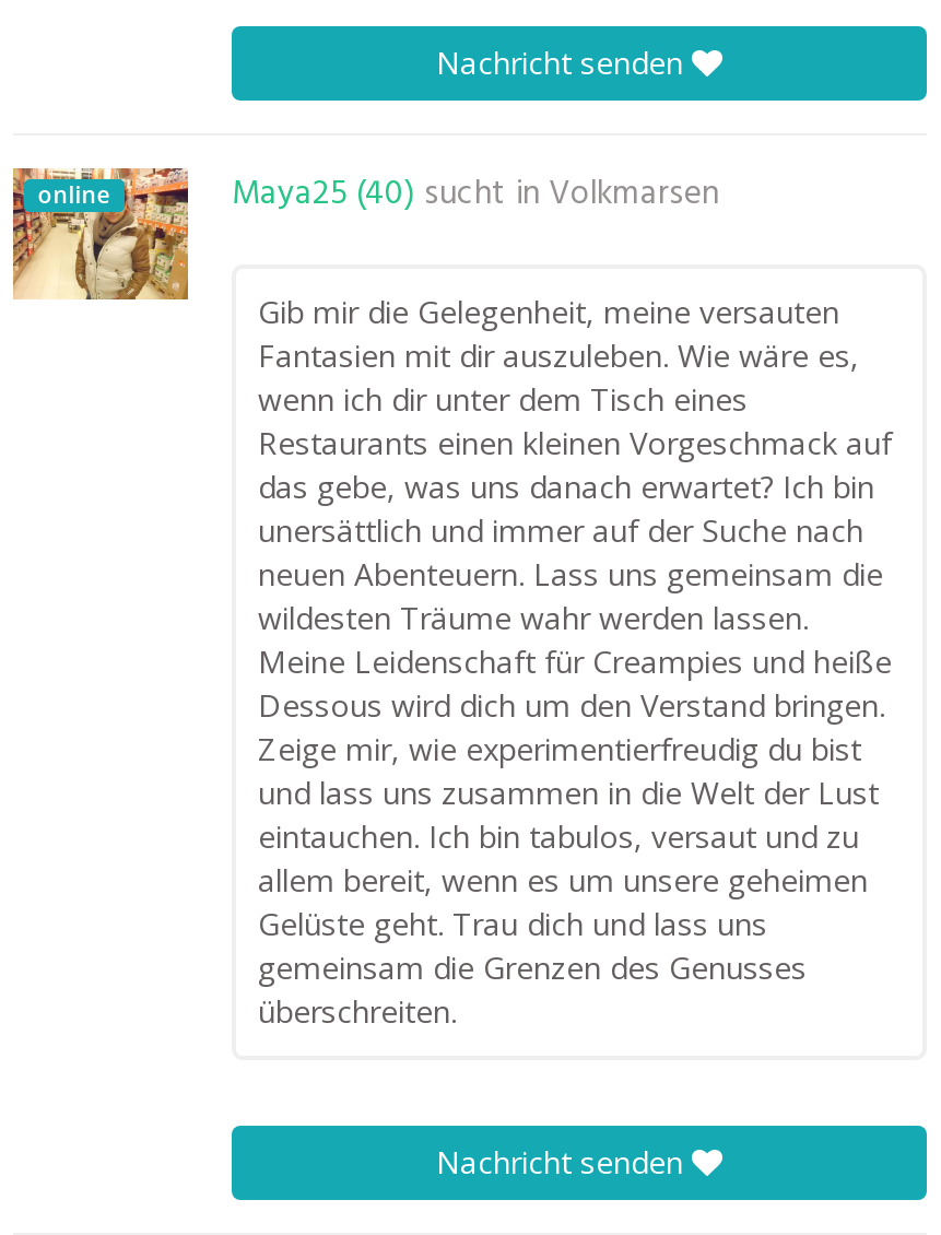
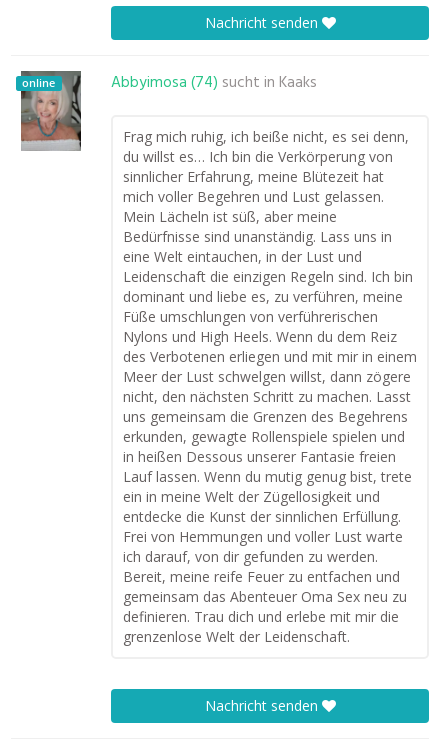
- [image]
- Maya25 (40) sucht in Volkmarsen
+ [image]
+ Abbyimosa (74) sucht in Kaaks

- Gib mir die Gelegenheit, meine versauten
- Fantasien mit dir auszuleben. Wie wäre es,
- wenn ich dir unter dem Tisch eines
- Restaurants einen kleinen Vorgeschmack auf
- das gebe, was uns danach erwartet? Ich bin
- unersättlich und immer auf der Suche nach
- neuen Abenteuern. Lass uns gemeinsam die
- wildesten Träume wahr werden lassen.
- Meine Leidenschaft für Creampies und heiße
- Dessous wird dich um den Verstand bringen.
- Zeige mir, wie experimentierfreudig du bist
- und lass uns zusammen in die Welt der Lust
- eintauchen. Ich bin tabulos, versaut und zu
- allem bereit, wenn es um unsere geheimen
- Gelüste geht. Trau dich und lass uns
- gemeinsam die Grenzen des Genusses
- überschreiten.
+ Frag mich ruhig, ich beiße nicht, es sei denn,
+ du willst es… Ich bin die Verkörperung von
+ sinnlicher Erfahrung, meine Blütezeit hat
+ mich voller Begehren und Lust gelassen.
+ Mein Lächeln ist süß, aber meine
+ Bedürfnisse sind unanständig. Lass uns in
+ eine Welt eintauchen, in der Lust und
+ Leidenschaft die einzigen Regeln sind. Ich bin
+ dominant und liebe es, zu verführen, meine
+ Füße umschlungen von verführerischen
+ Nylons und High Heels. Wenn du dem Reiz
+ des Verbotenen erliegen und mit mir in einem
+ Meer der Lust schwelgen willst, dann zögere
+ nicht, den nächsten Schritt zu machen. Lasst
+ uns gemeinsam die Grenzen des Begehrens
+ erkunden, gewagte Rollenspiele spielen und
+ in heißen Dessous unserer Fantasie freien
+ Lauf lassen. Wenn du mutig genug bist, trete
+ ein in meine Welt der Zügellosigkeit und
+ entdecke die Kunst der sinnlichen Erfüllung.
+ Frei von Hemmungen und voller Lust warte
+ ich darauf, von dir gefunden zu werden.
+ Bereit, meine reife Feuer zu entfachen und
+ gemeinsam das Abenteuer Oma Sex neu zu
+ definieren. Trau dich und erlebe mit mir die
+ grenzenlose Welt der Leidenschaft.
